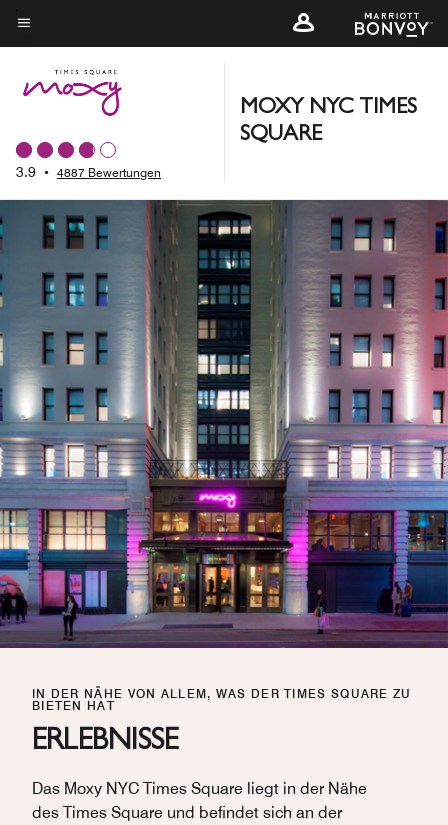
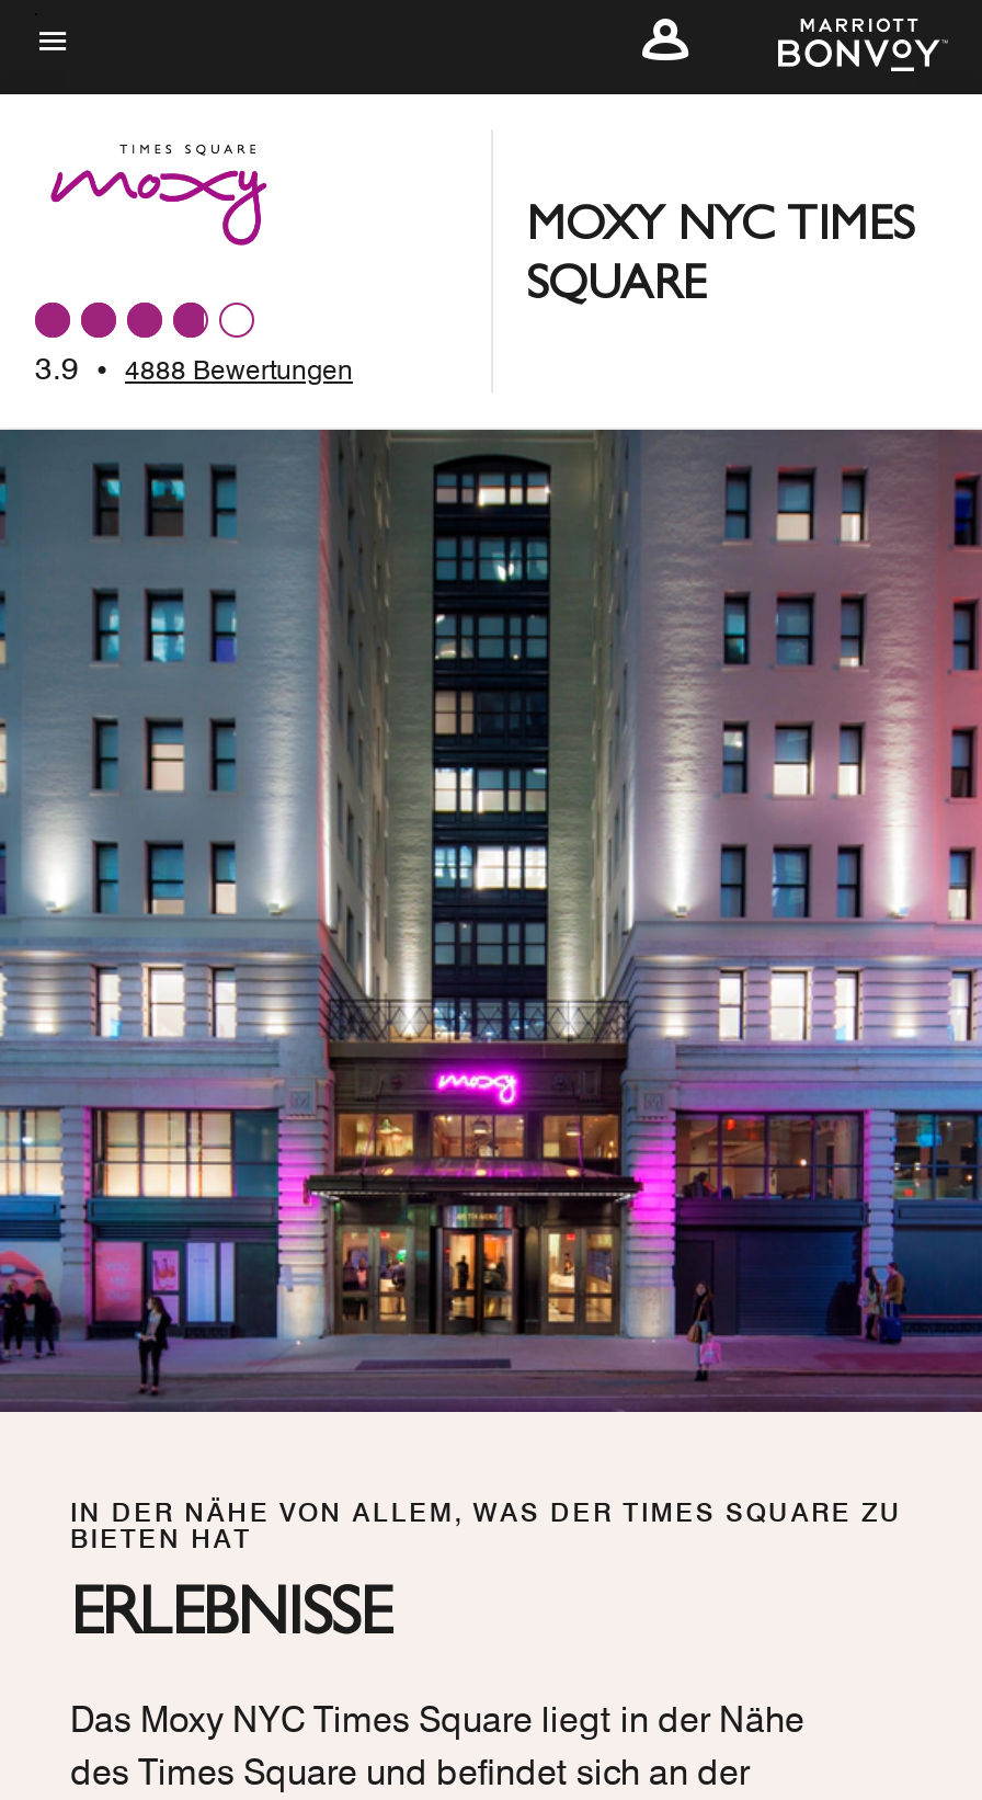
- 3.9 • 4887 Bewertungen
+ 3.9 • 4888 Bewertungen
